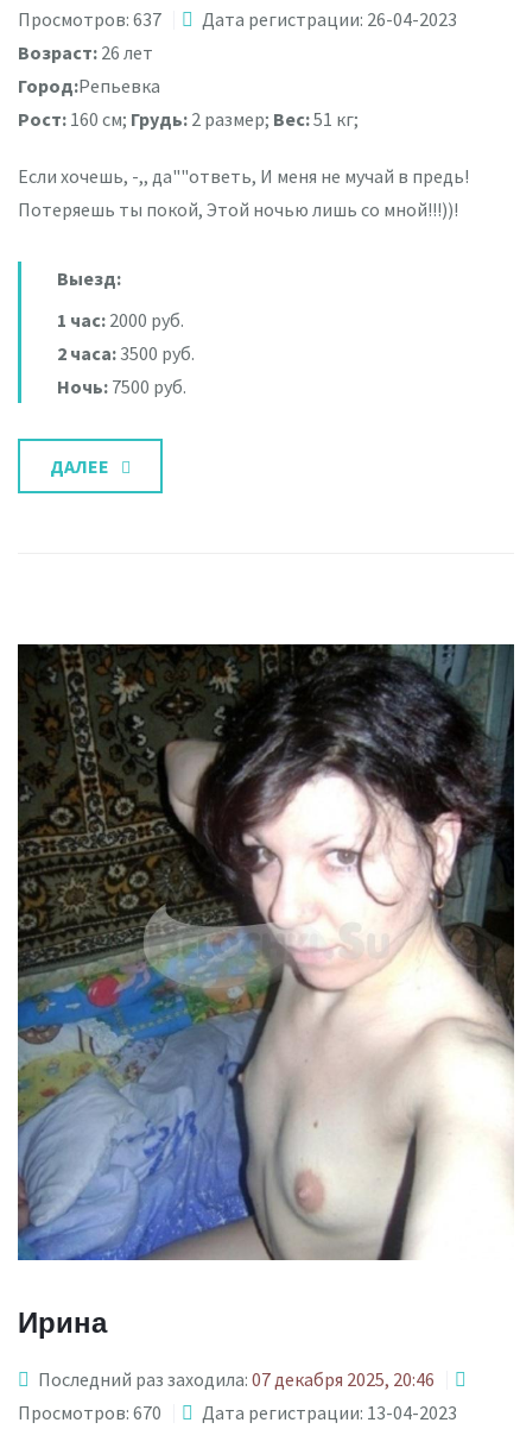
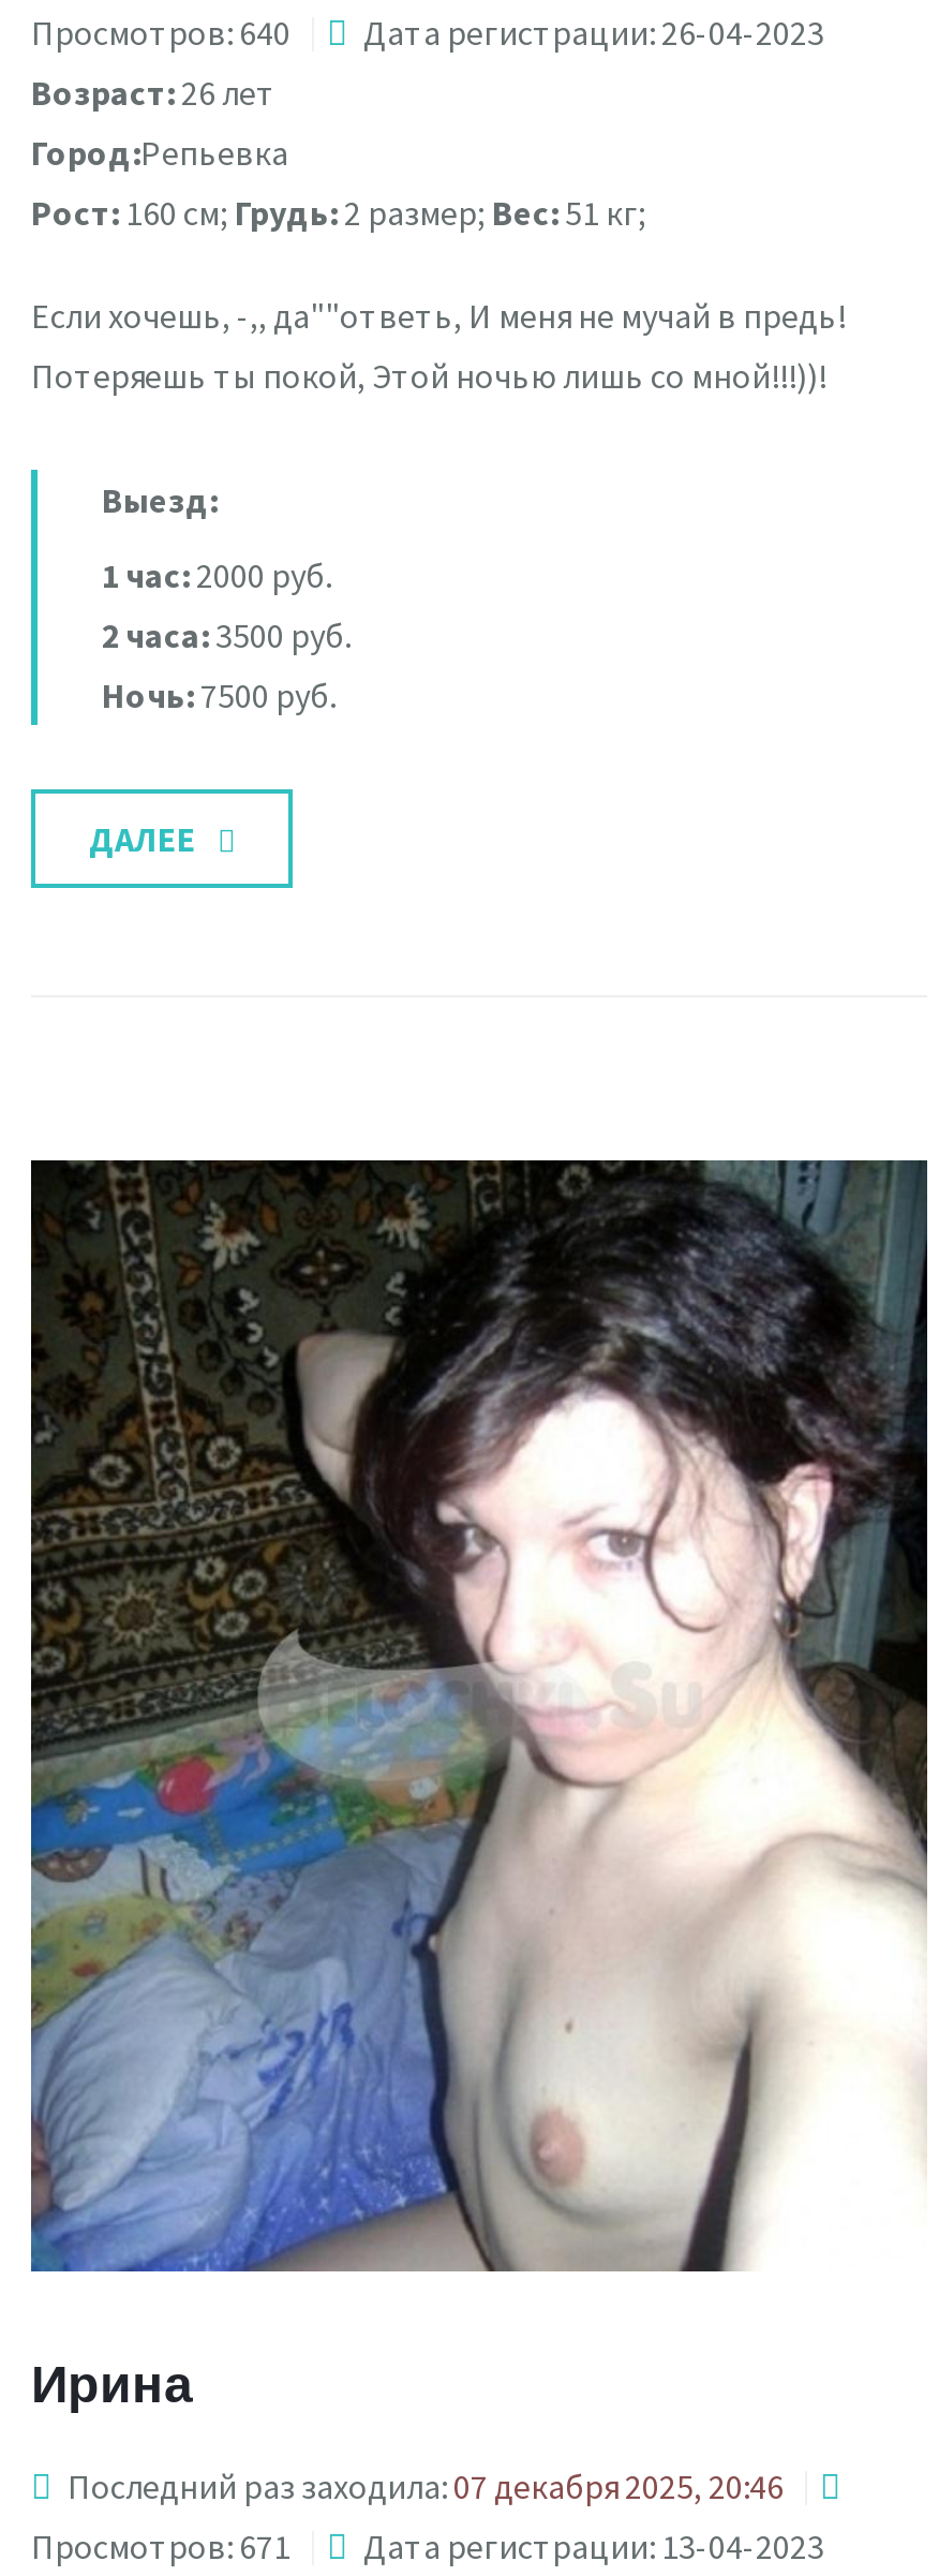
- Просмотров: 637 Дата регистрации: 26-04-2023
+ Просмотров: 640 Дата регистрации: 26-04-2023

- Просмотров: 670 Дата регистрации: 13-04-2023
+ Просмотров: 671 Дата регистрации: 13-04-2023
